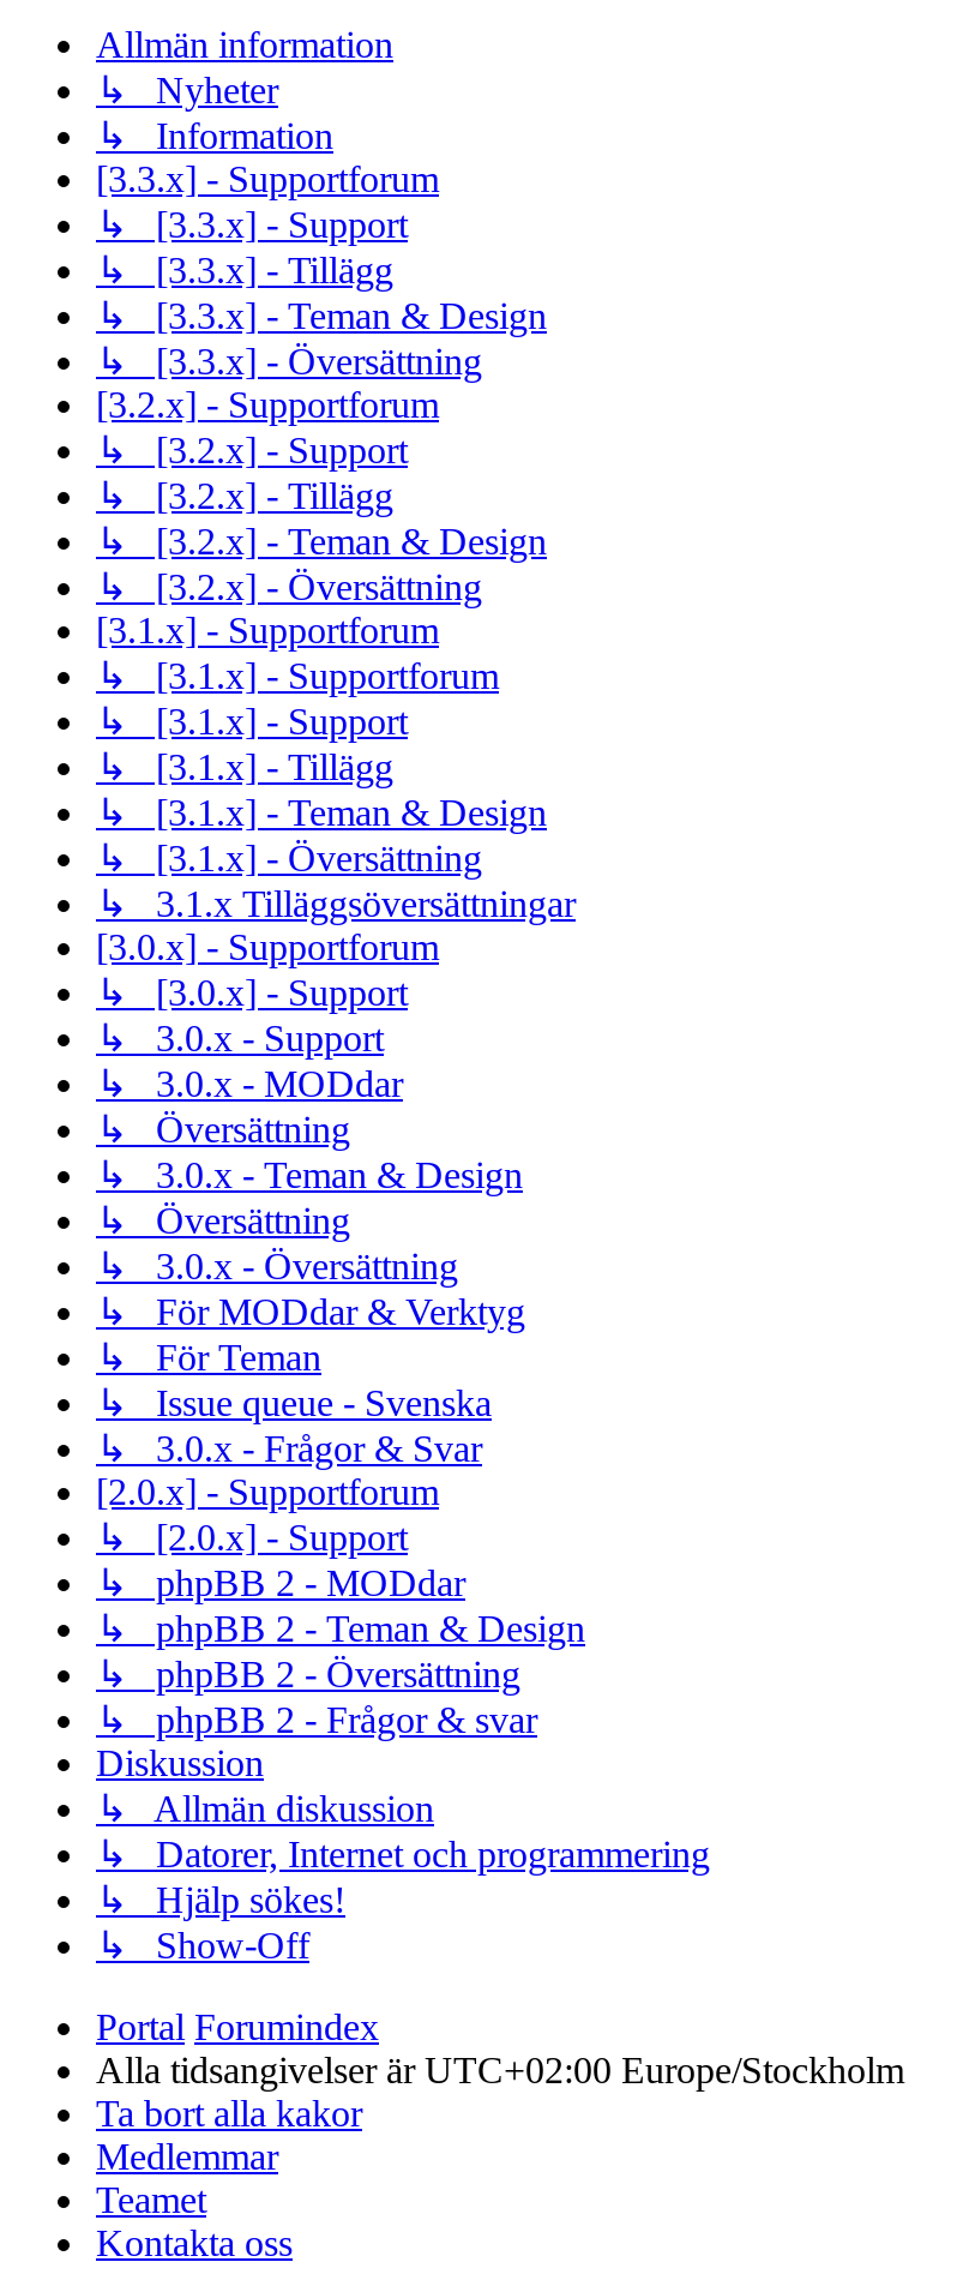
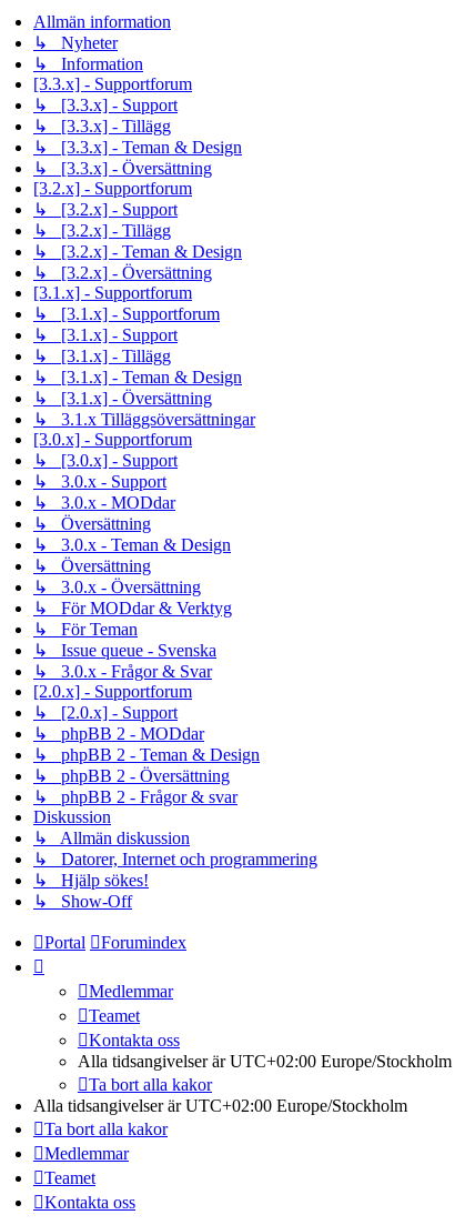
- Portal Forumindex
+ Portal
+ Forumindex
+ Medlemmar
+ Teamet
+ Kontakta oss
+ Alla tidsangivelser är UTC+02:00 Europe/Stockholm
+ Ta bort alla kakor
